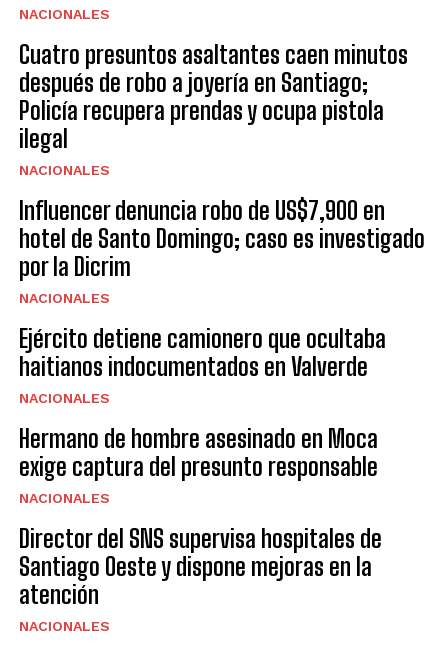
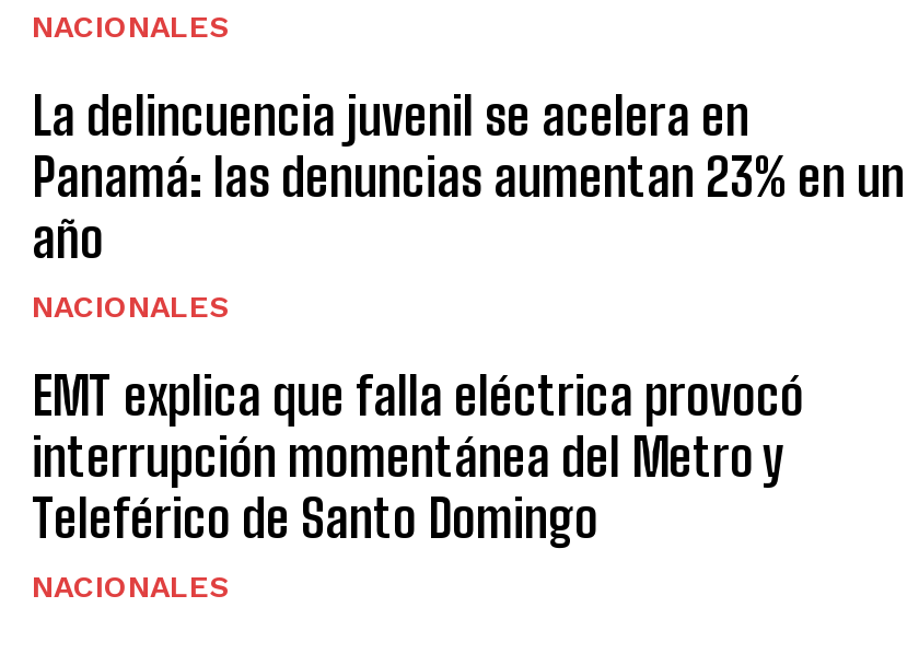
- Cuatro presuntos asaltantes caen minutos
- después de robo a joyería en Santiago;
- Policía recupera prendas y ocupa pistola
- ilegal
+ La delincuencia juvenil se acelera en
+ Panamá: las denuncias aumentan 23% en un
+ año

- Influencer denuncia robo de US$7,900 en
- hotel de Santo Domingo; caso es investigado
- por la Dicrim
- NACIONALES
- Ejército detiene camionero que ocultaba
- haitianos indocumentados en Valverde
- NACIONALES
- Hermano de hombre asesinado en Moca
- exige captura del presunto responsable
- NACIONALES
- Director del SNS supervisa hospitales de
- Santiago Oeste y dispone mejoras en la
- atención
+ EMT explica que falla eléctrica provocó
+ interrupción momentánea del Metro y
+ Teleférico de Santo Domingo
